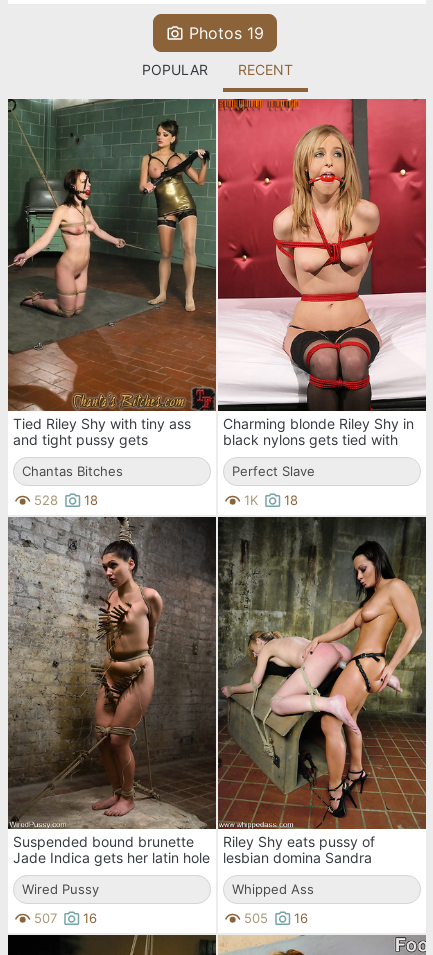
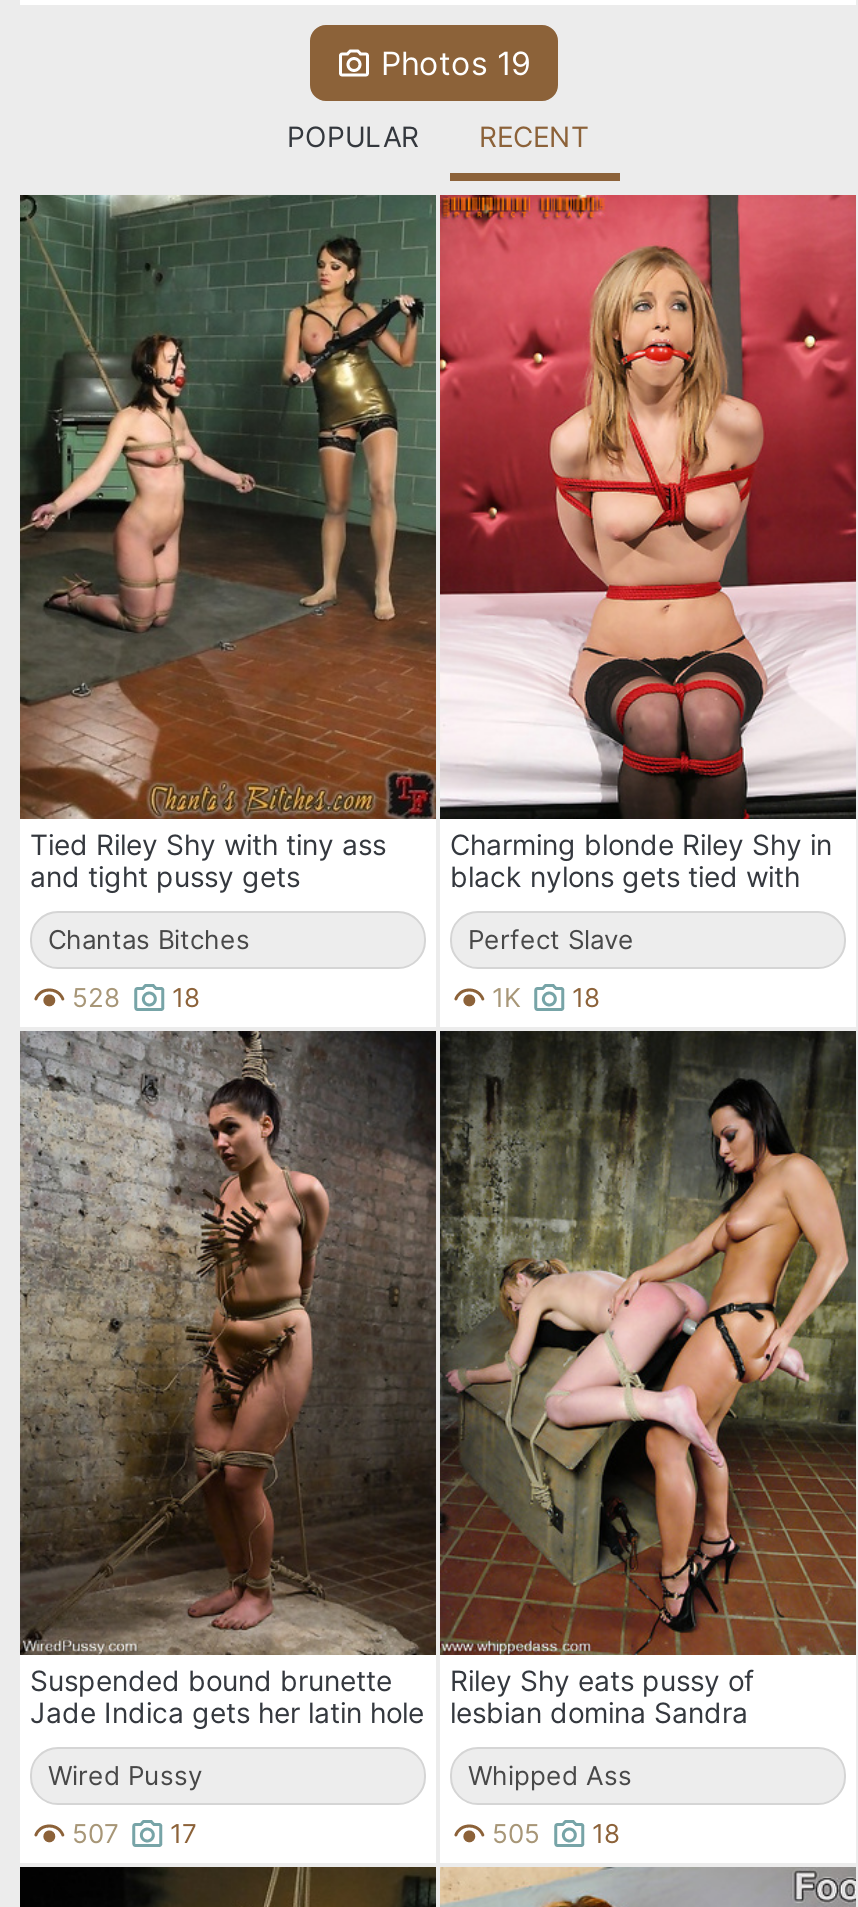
- 507 16
+ 507 17

- 505 16
+ 505 18
